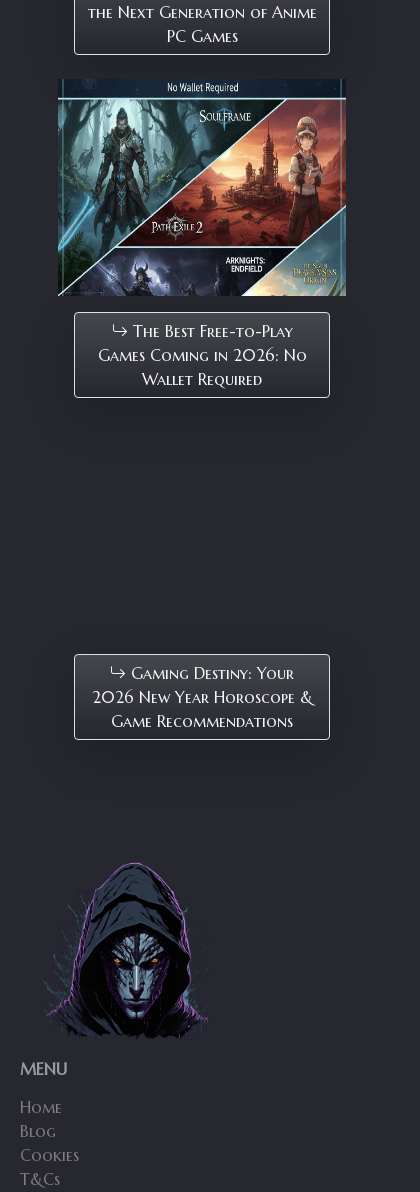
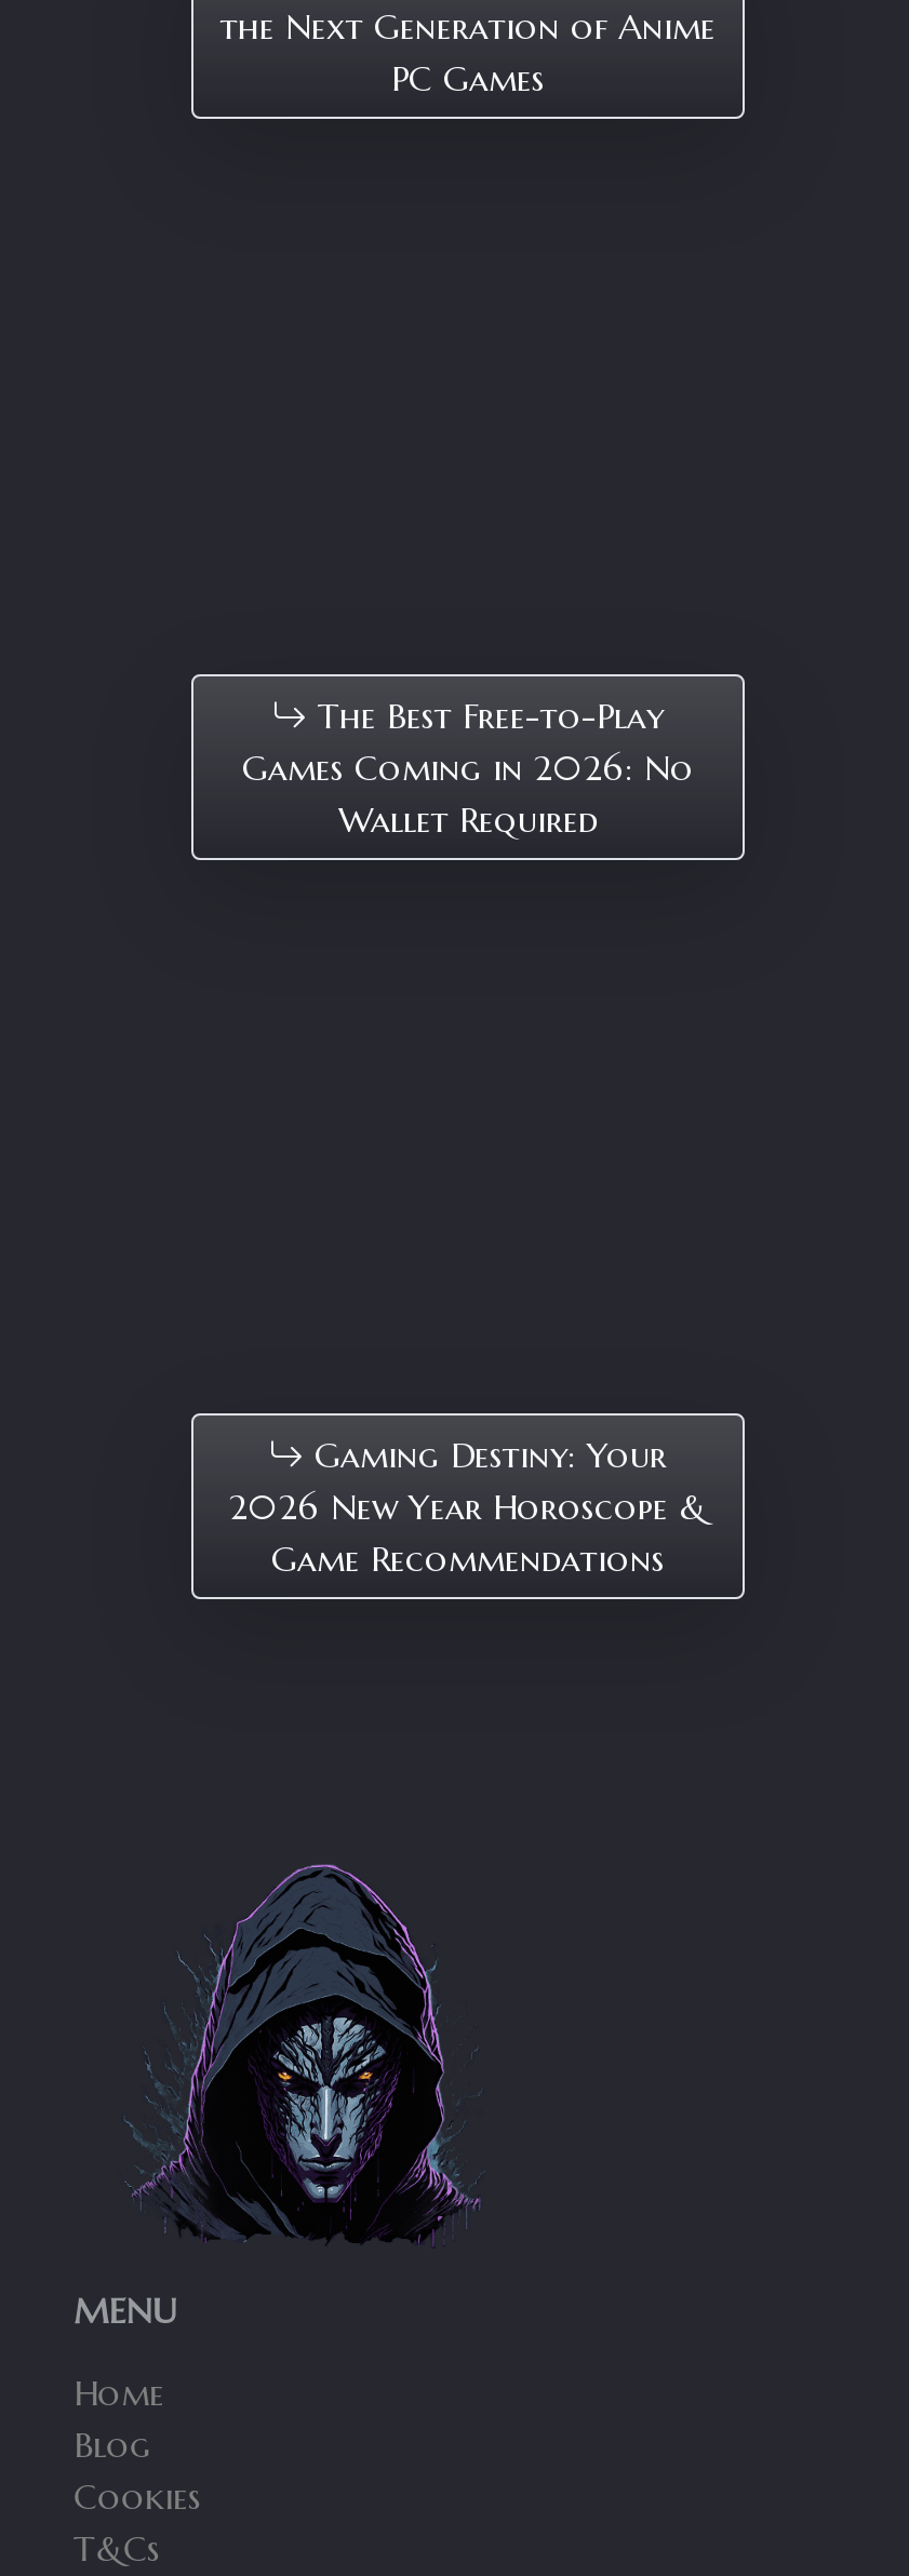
- [image]
